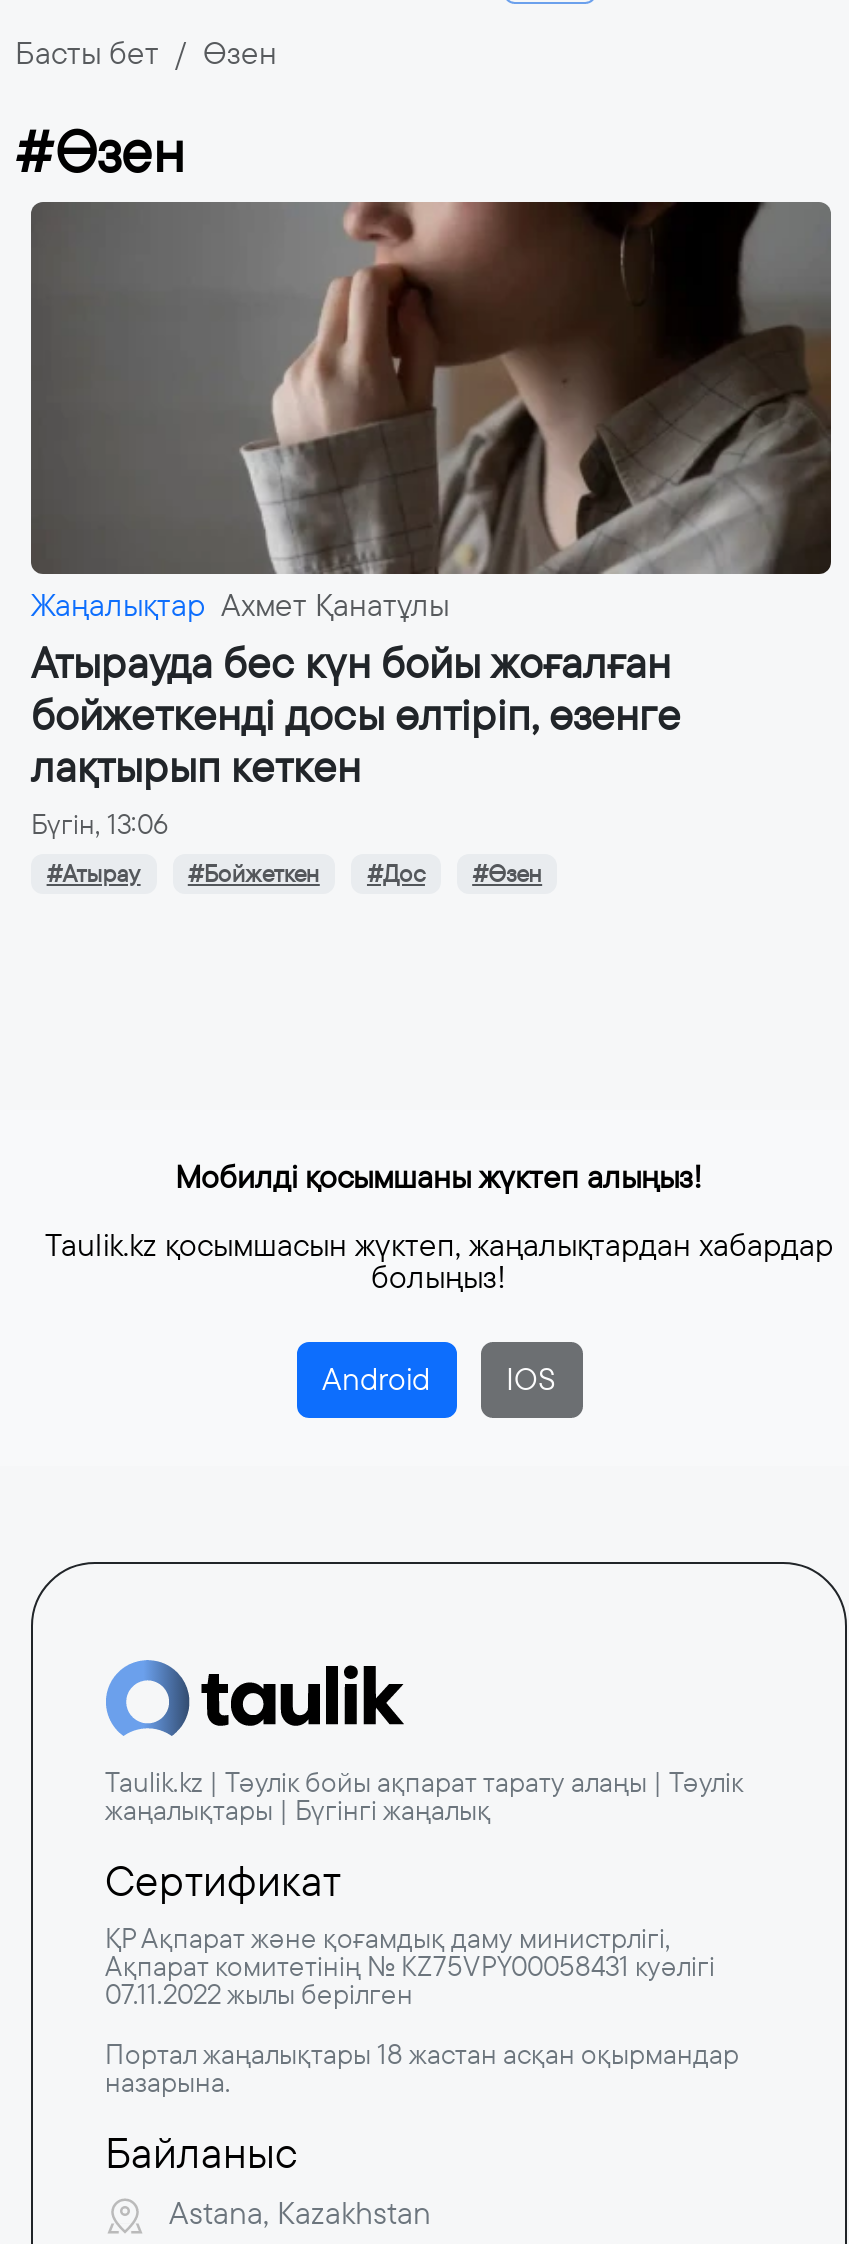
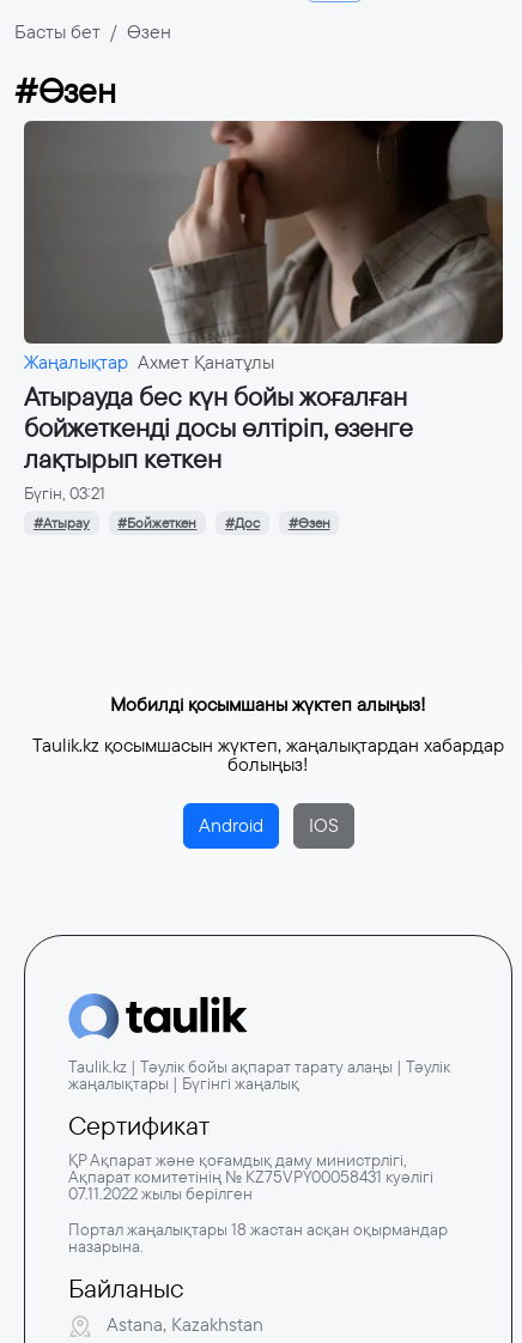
- Бүгін, 13:06
+ Бүгін, 03:21
